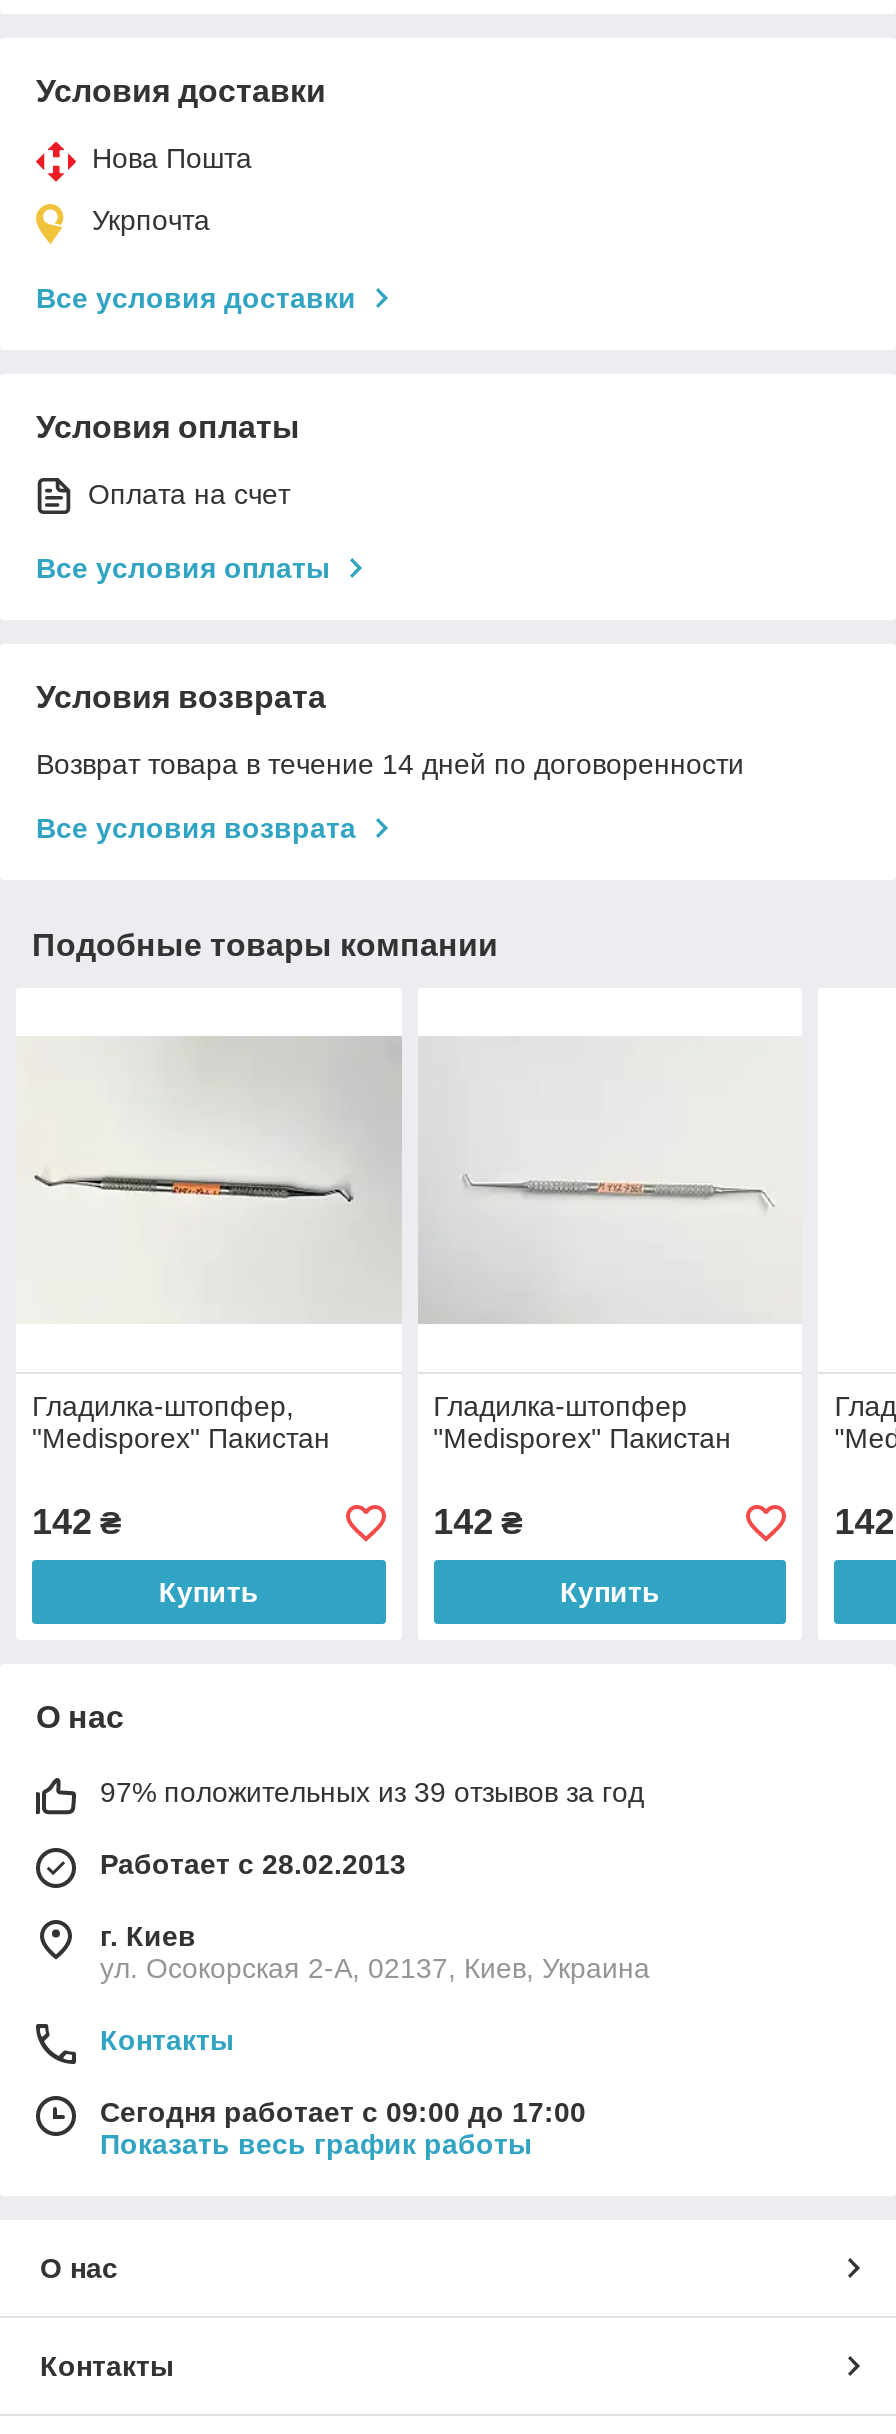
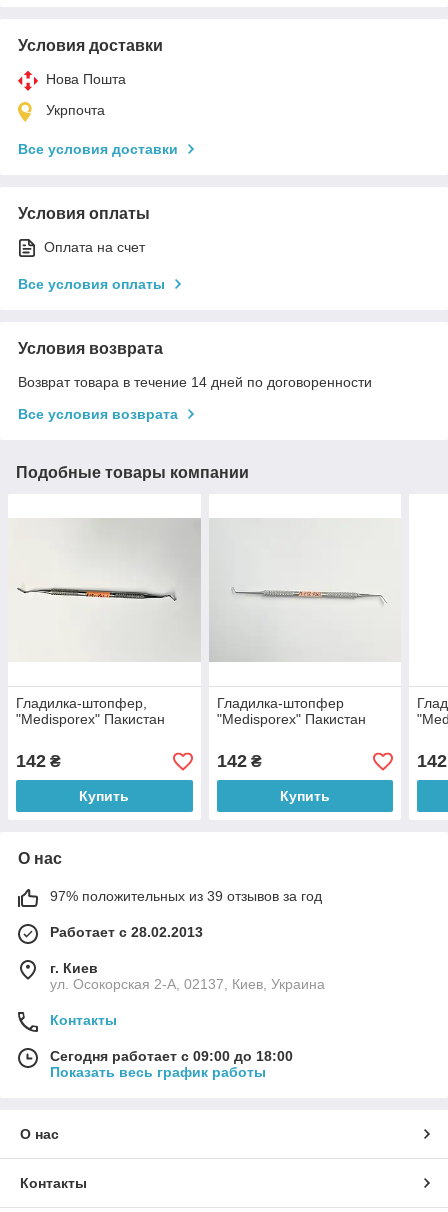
- Сегодня работает с 09:00 до 17:00
+ Сегодня работает с 09:00 до 18:00
